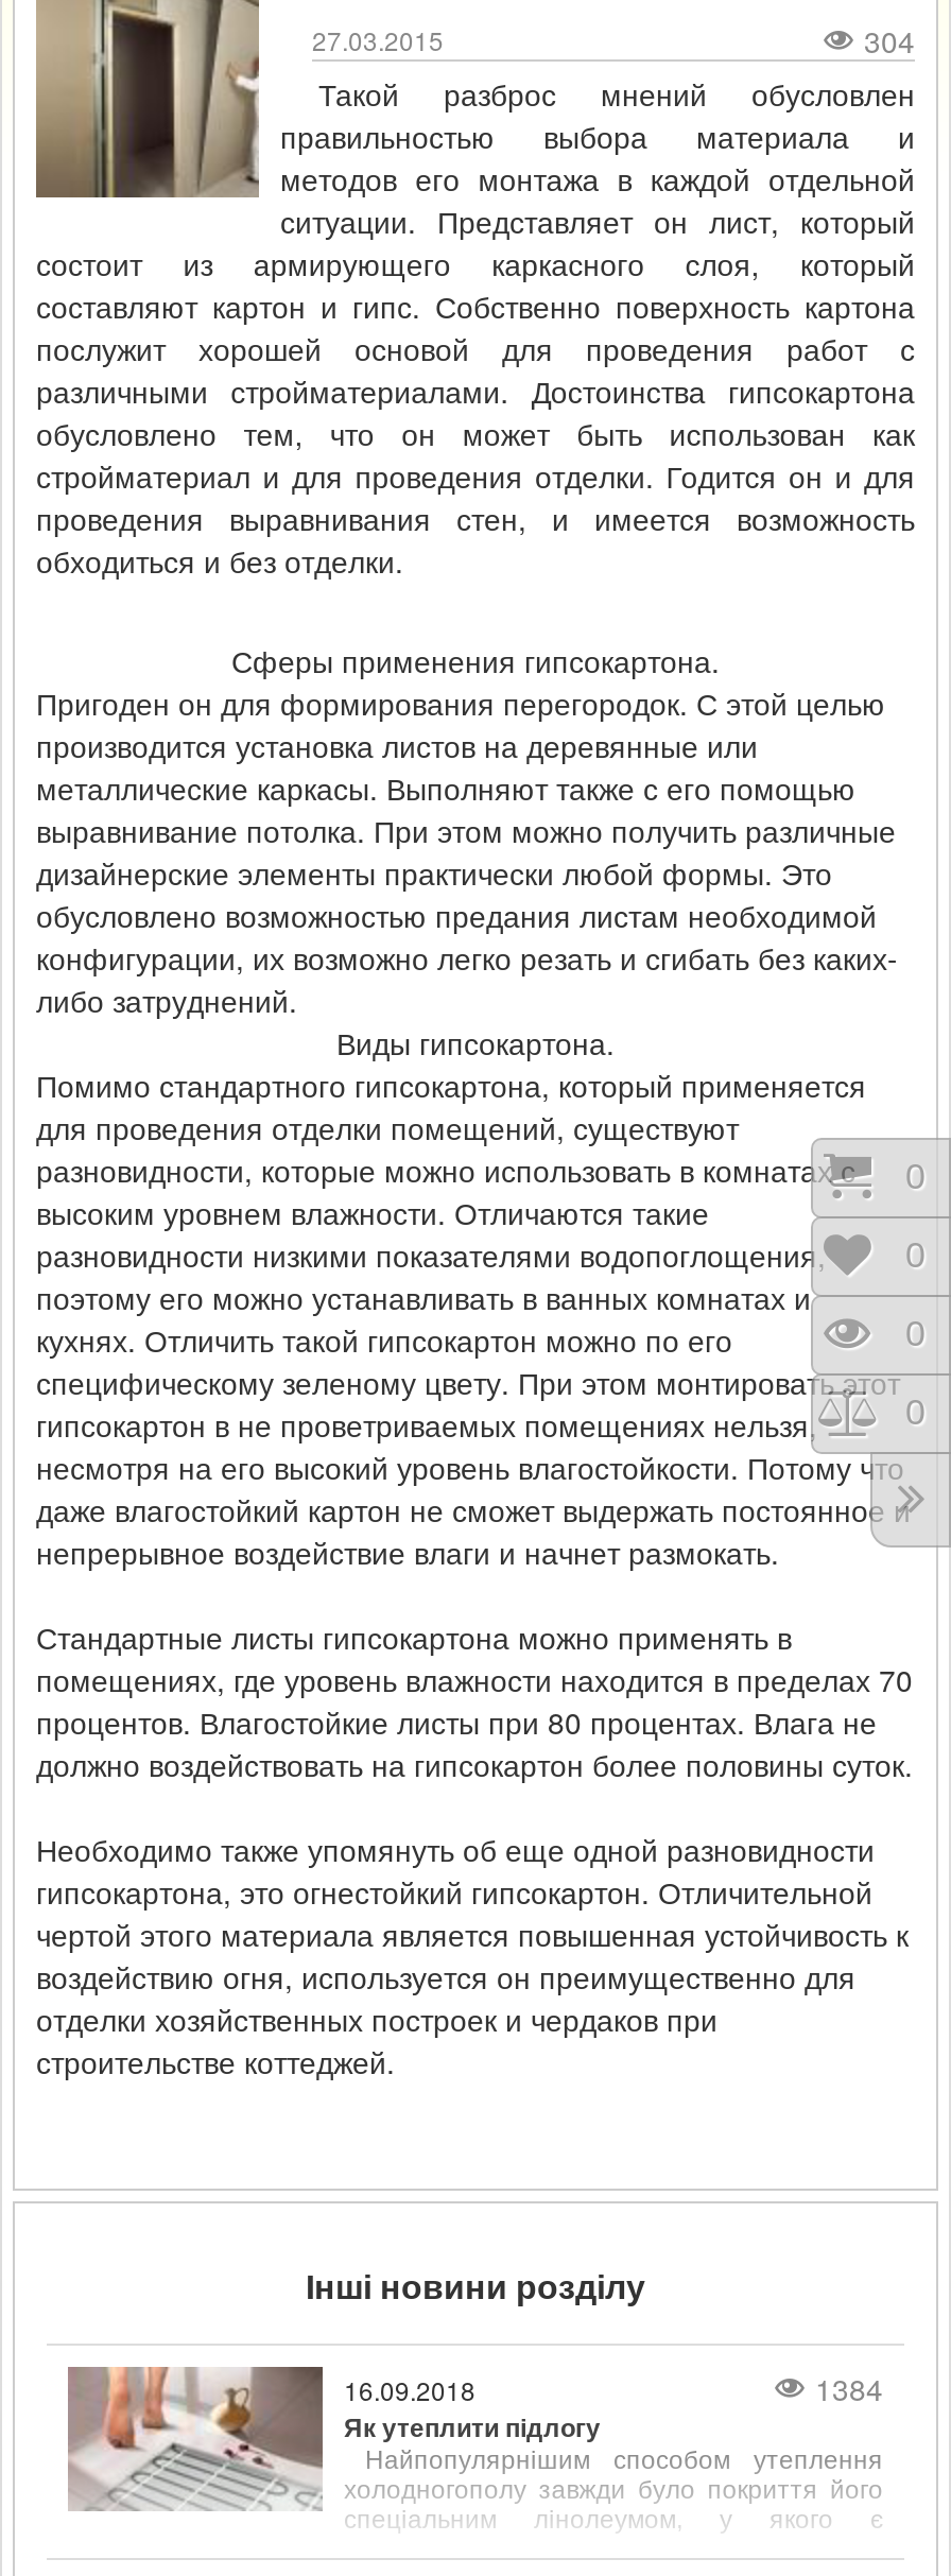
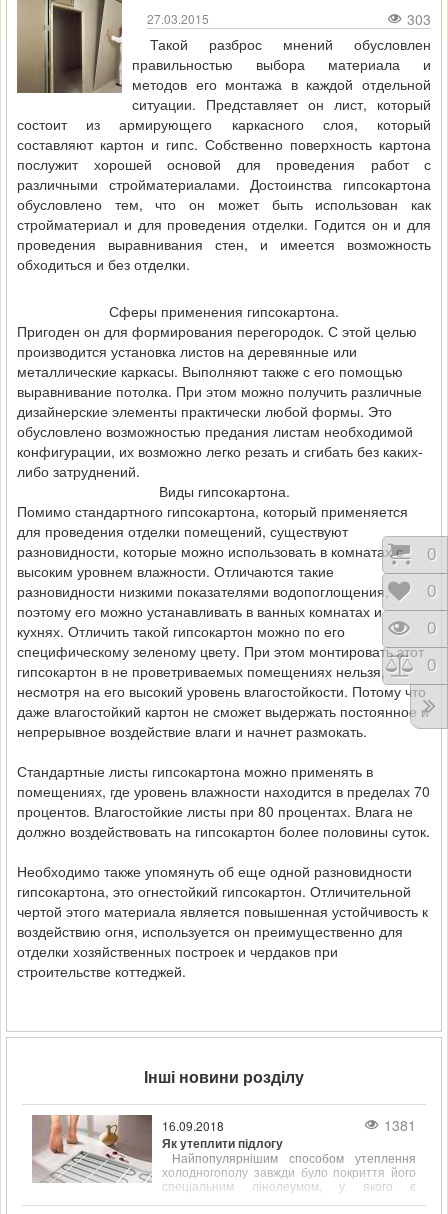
- 304
+ 303

- 1384
+ 1381
